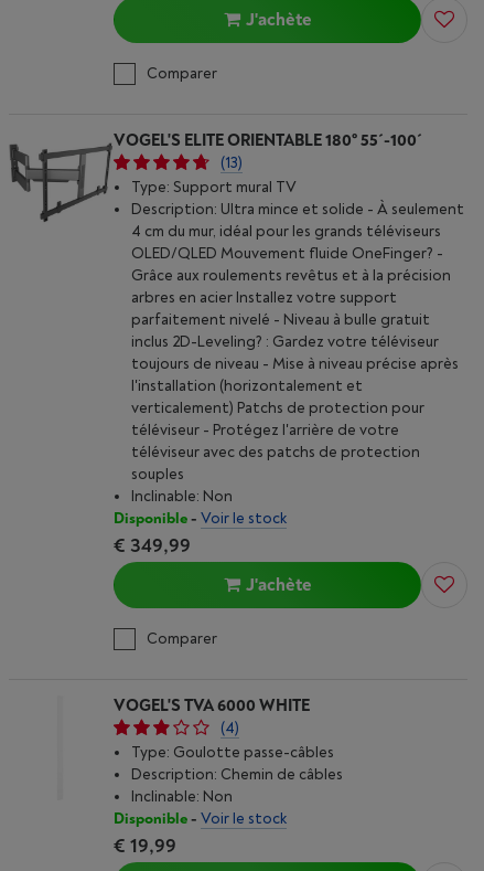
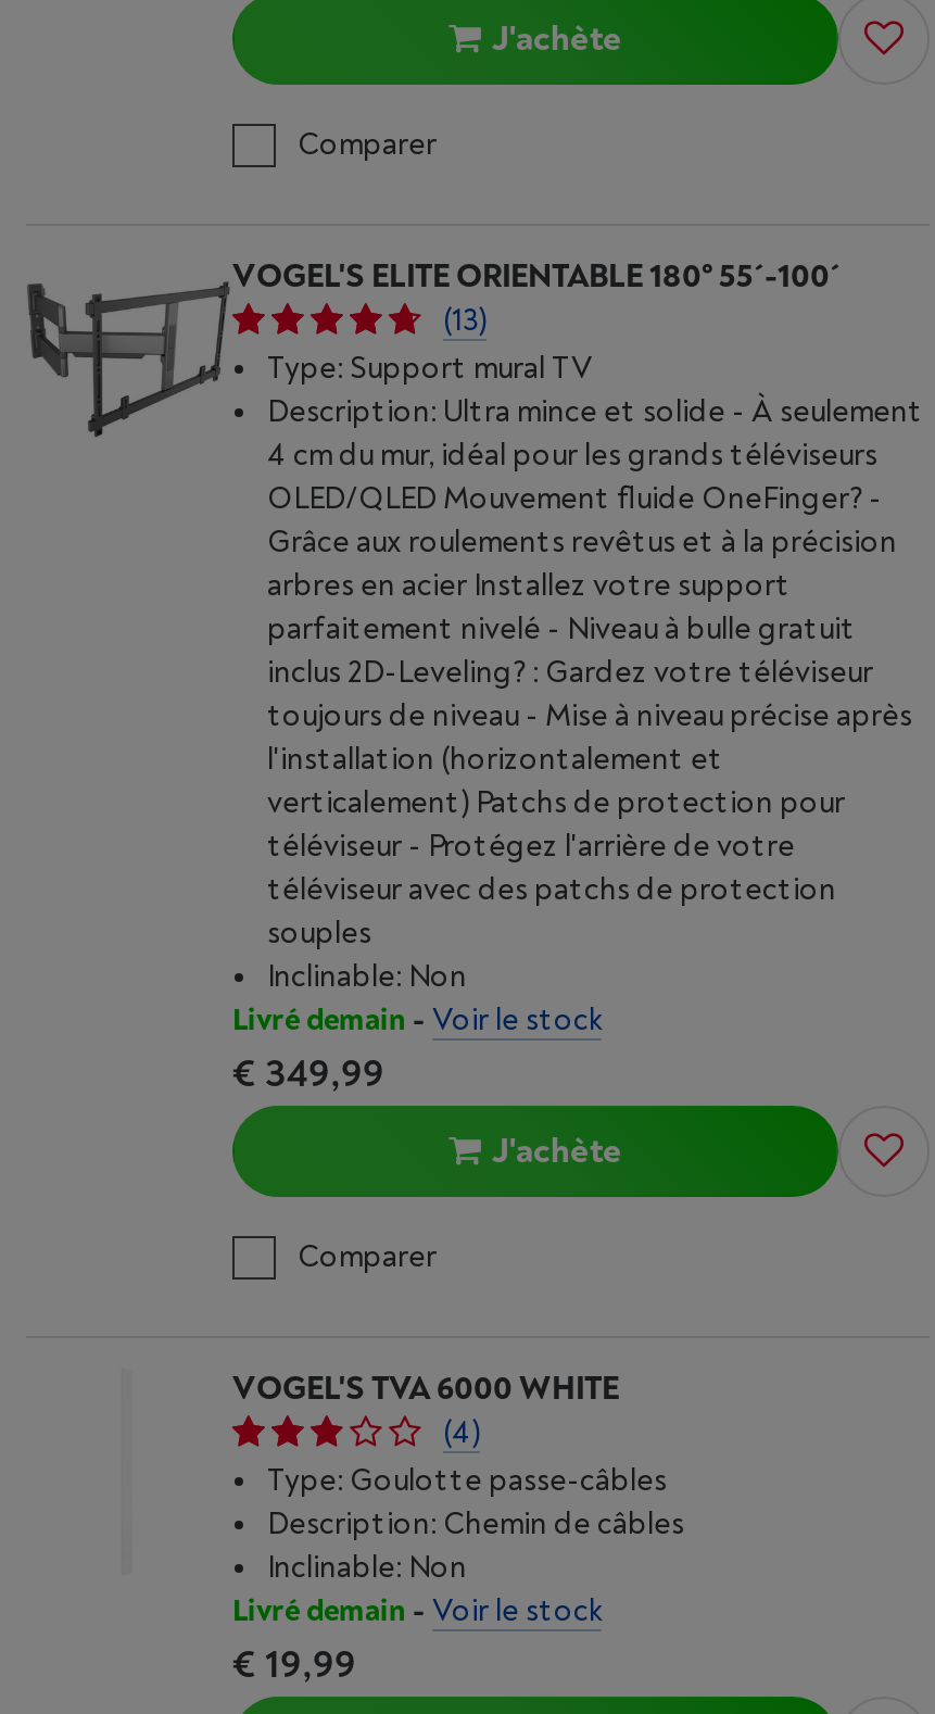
- Disponible - Voir le stock
+ Livré demain - Voir le stock

- Disponible - Voir le stock
+ Livré demain - Voir le stock
